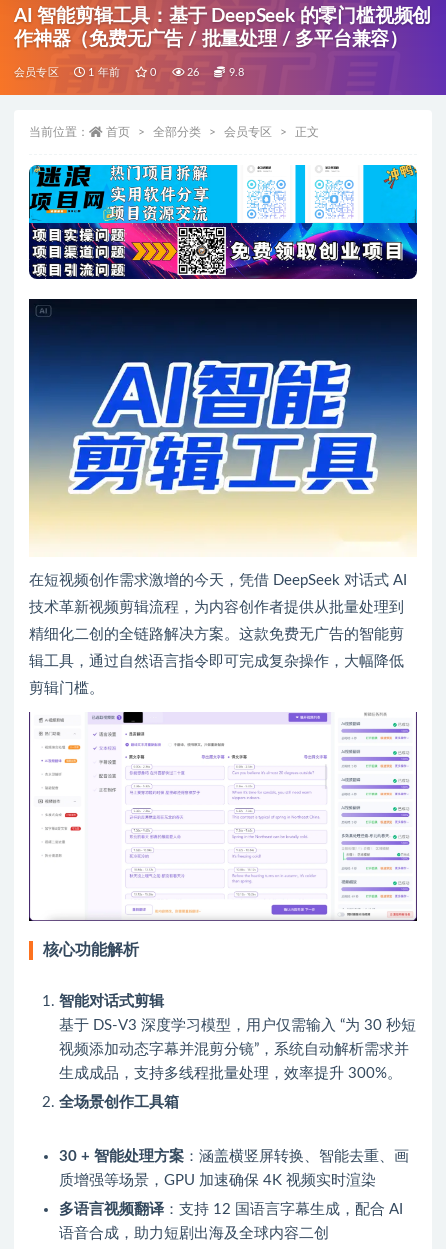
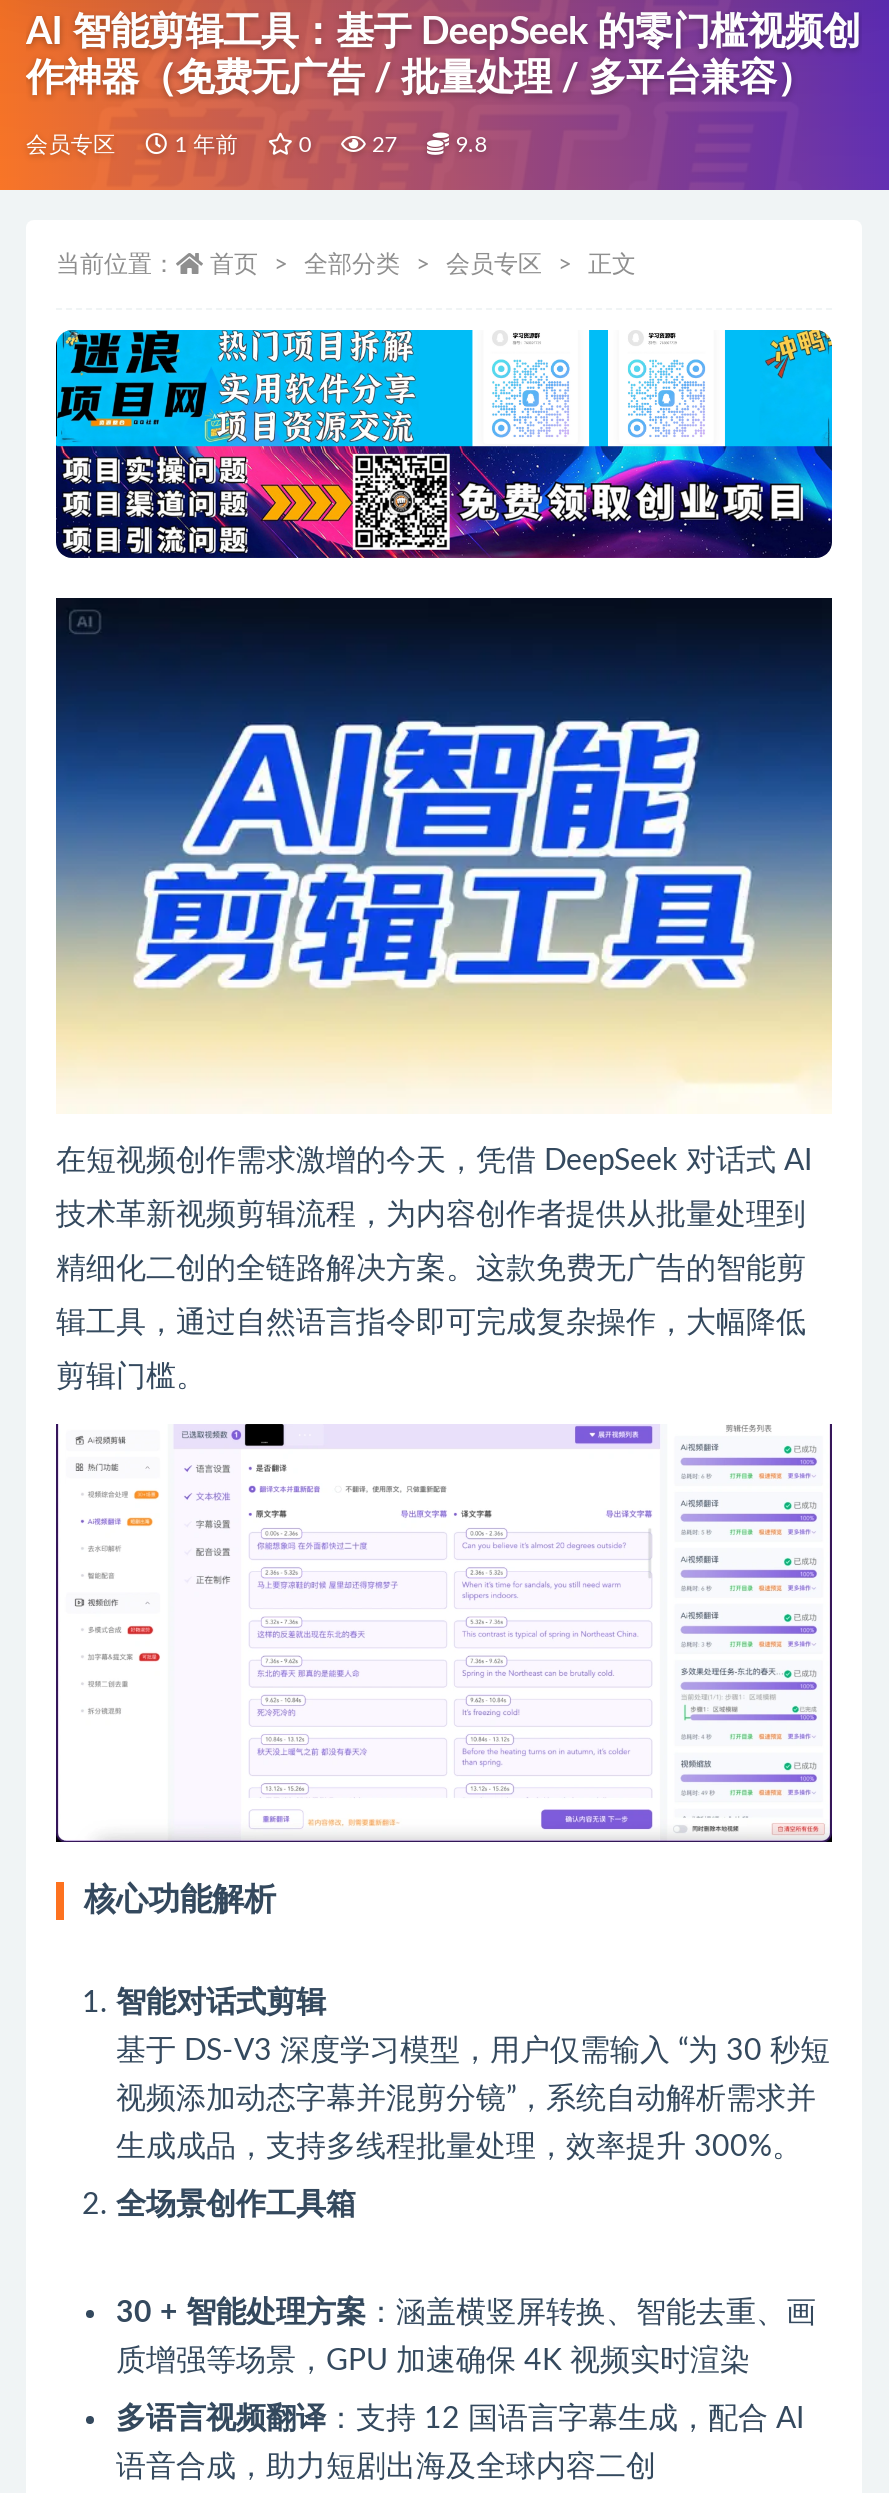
- 26
+ 27
